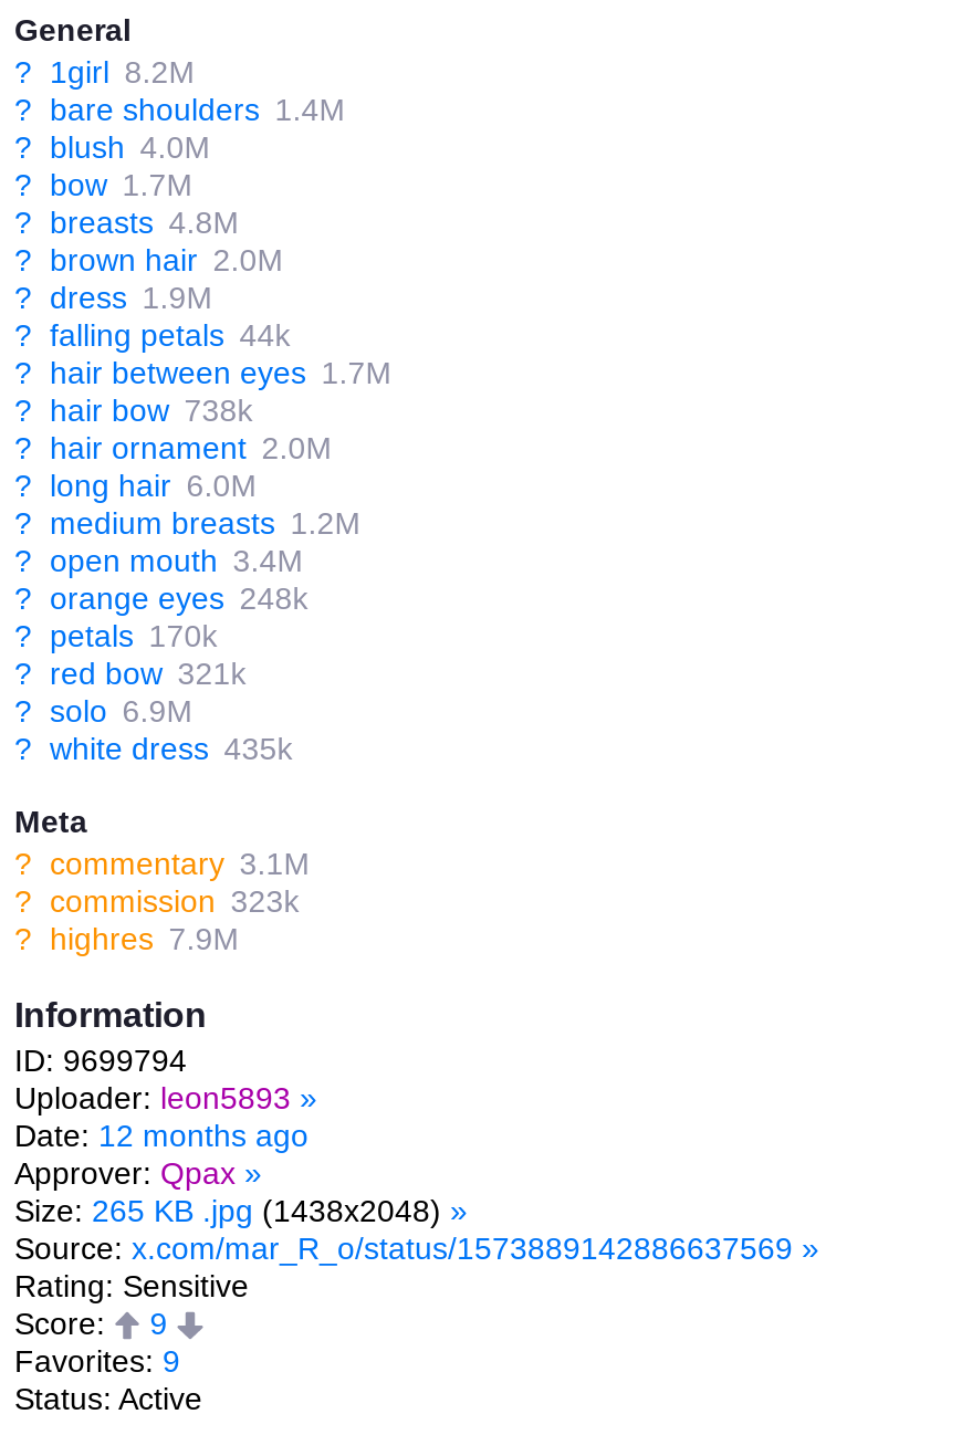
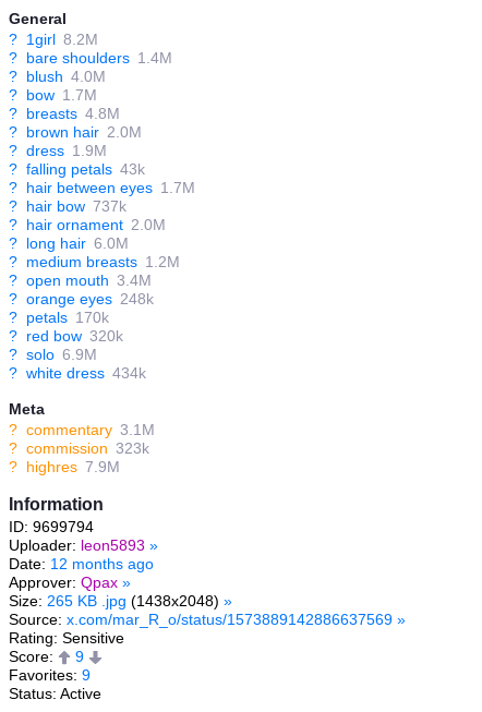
- ? falling petals 44k
+ ? falling petals 43k

- ? hair bow 738k
+ ? hair bow 737k

- ? red bow 321k
+ ? red bow 320k

- ? white dress 435k
+ ? white dress 434k
